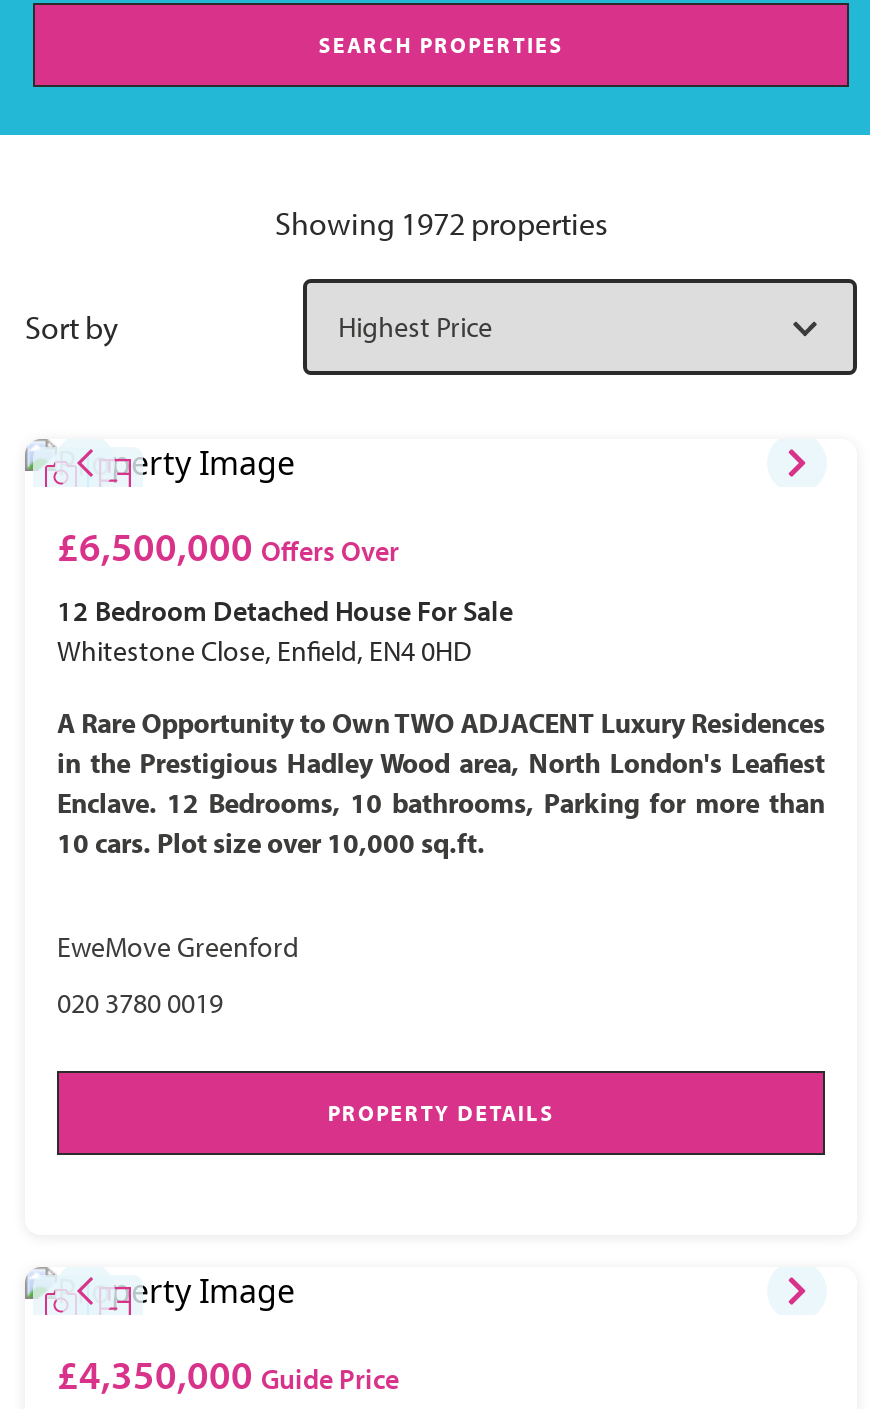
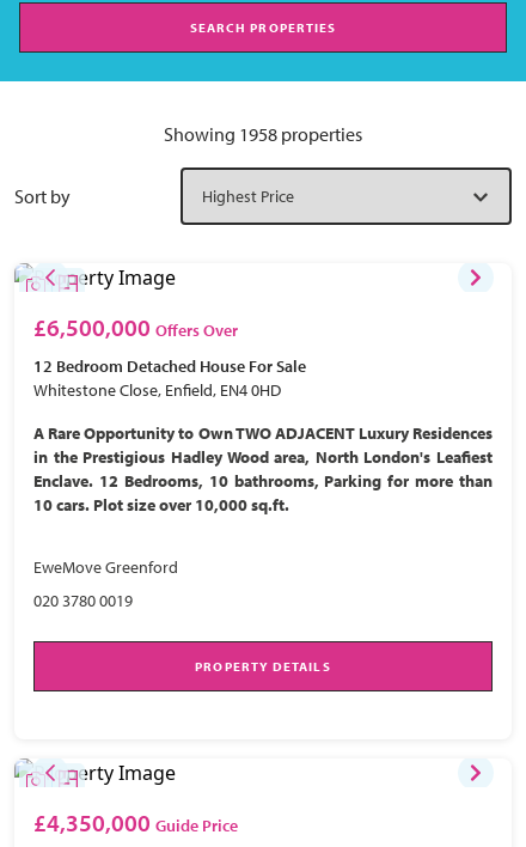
- Showing 1972 properties
+ Showing 1958 properties
